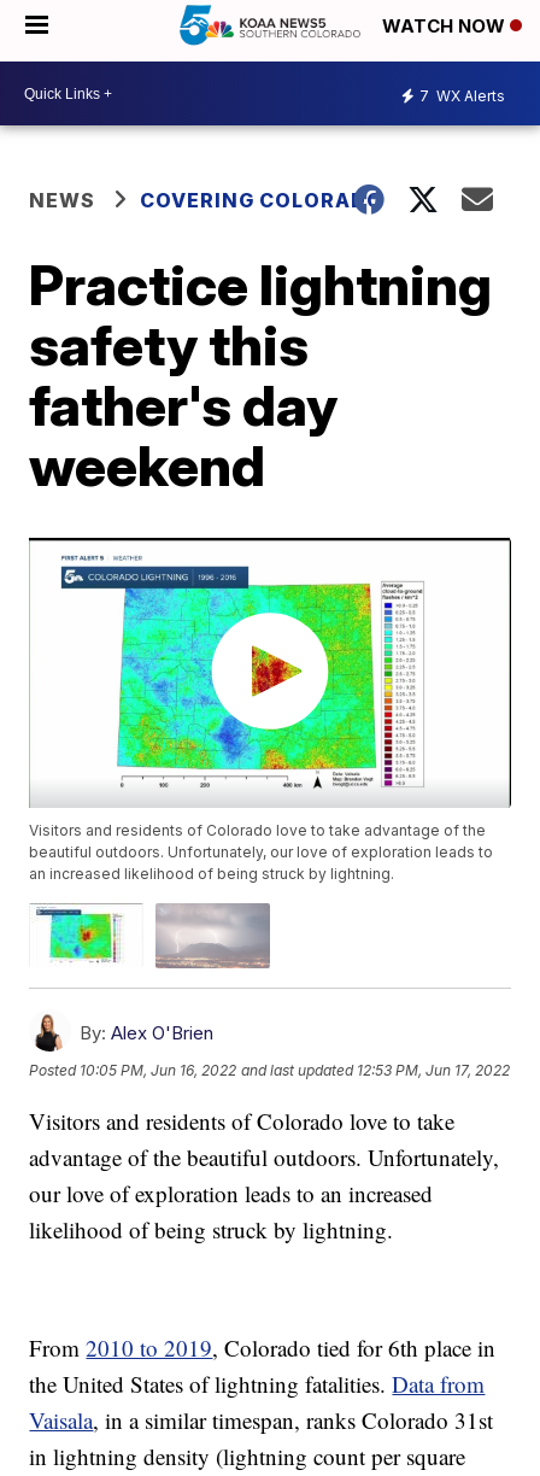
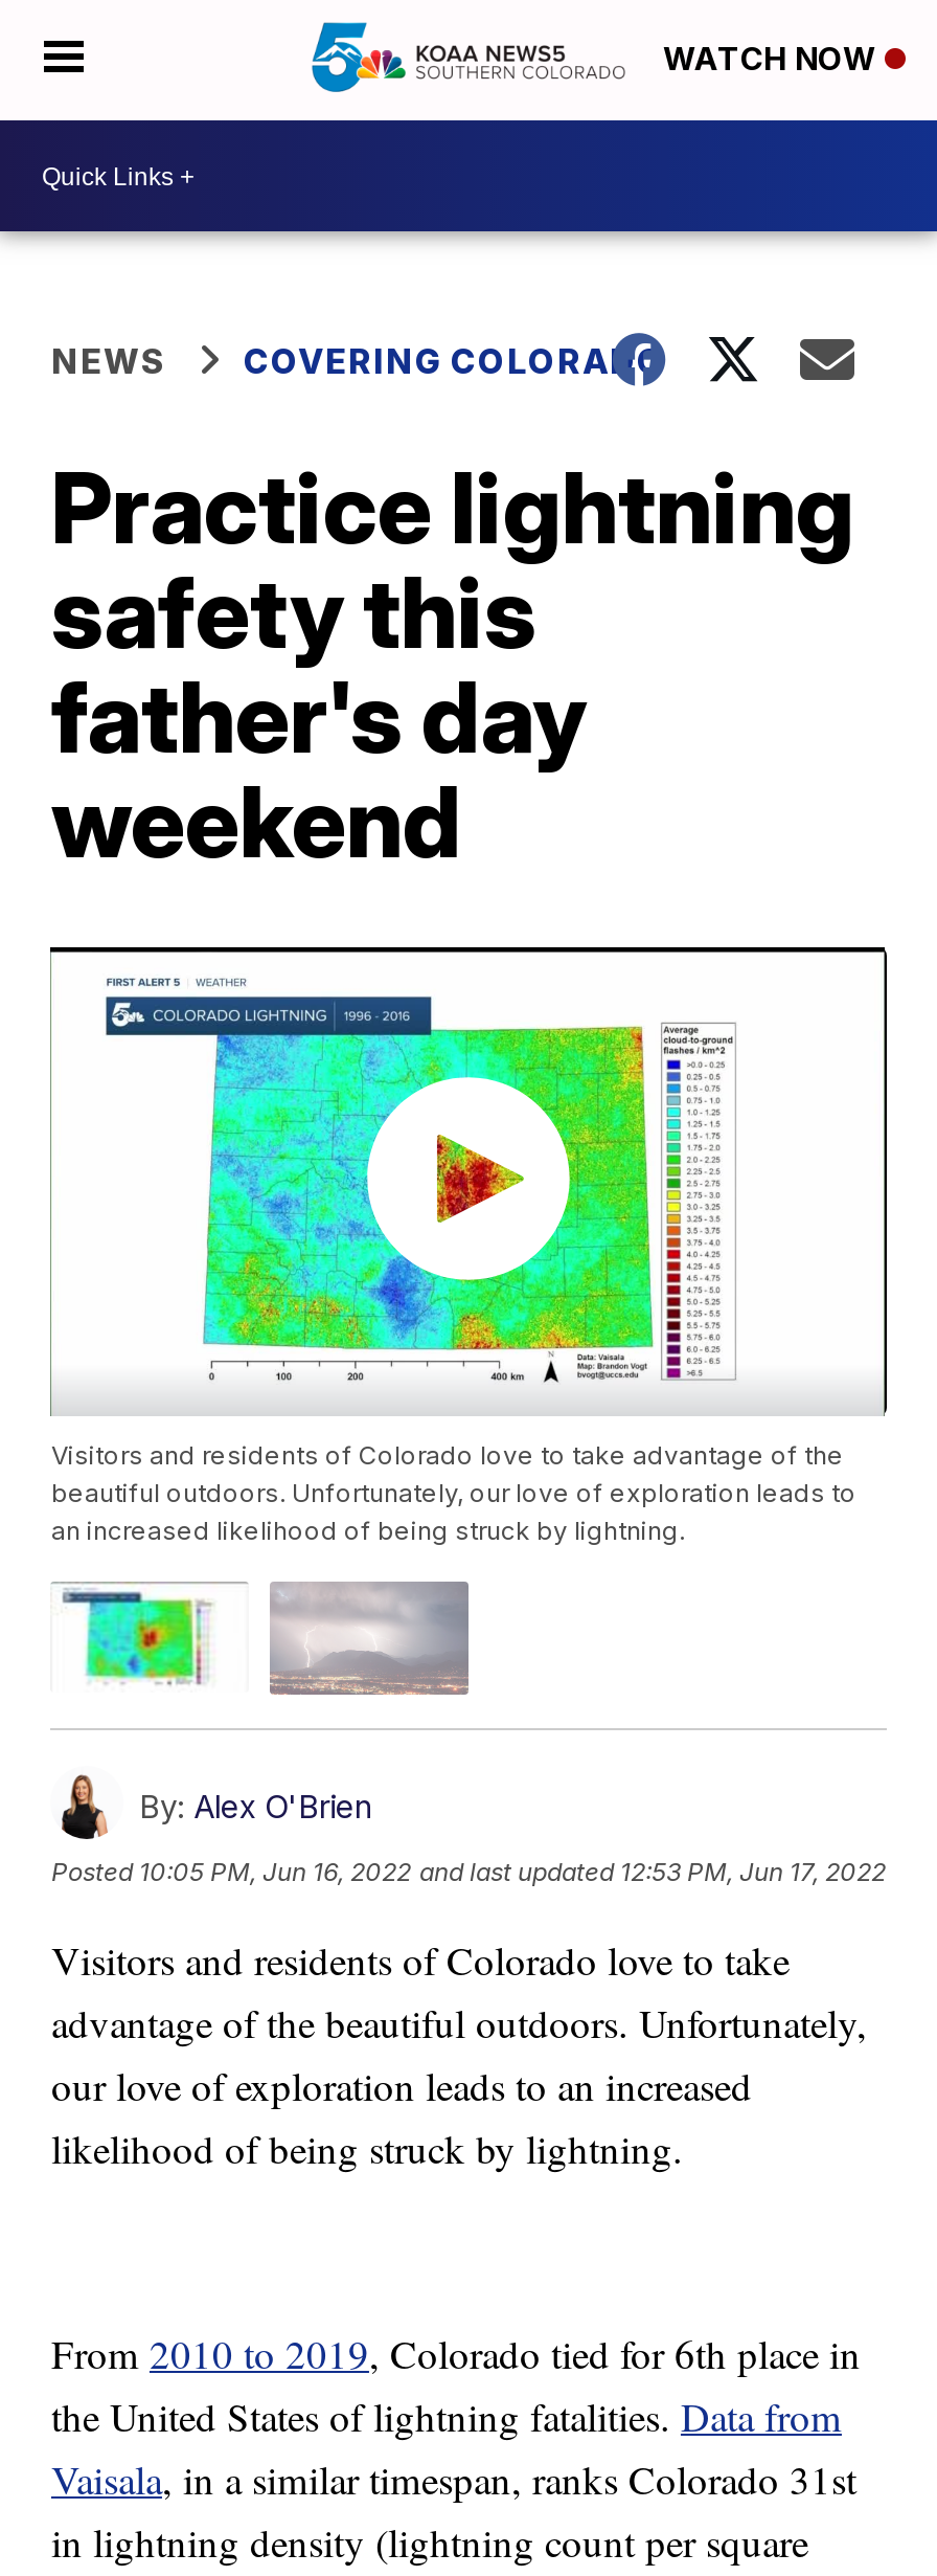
- 7 WX Alerts
